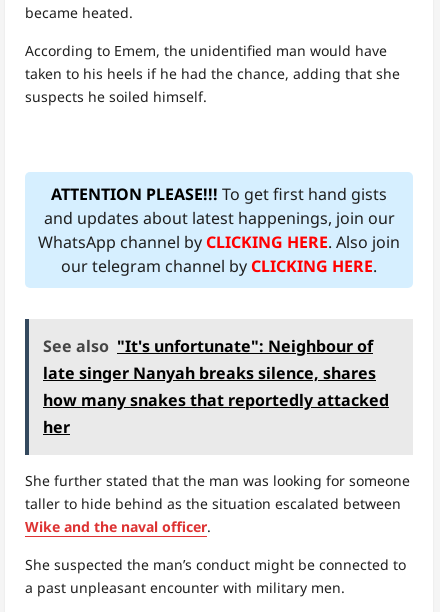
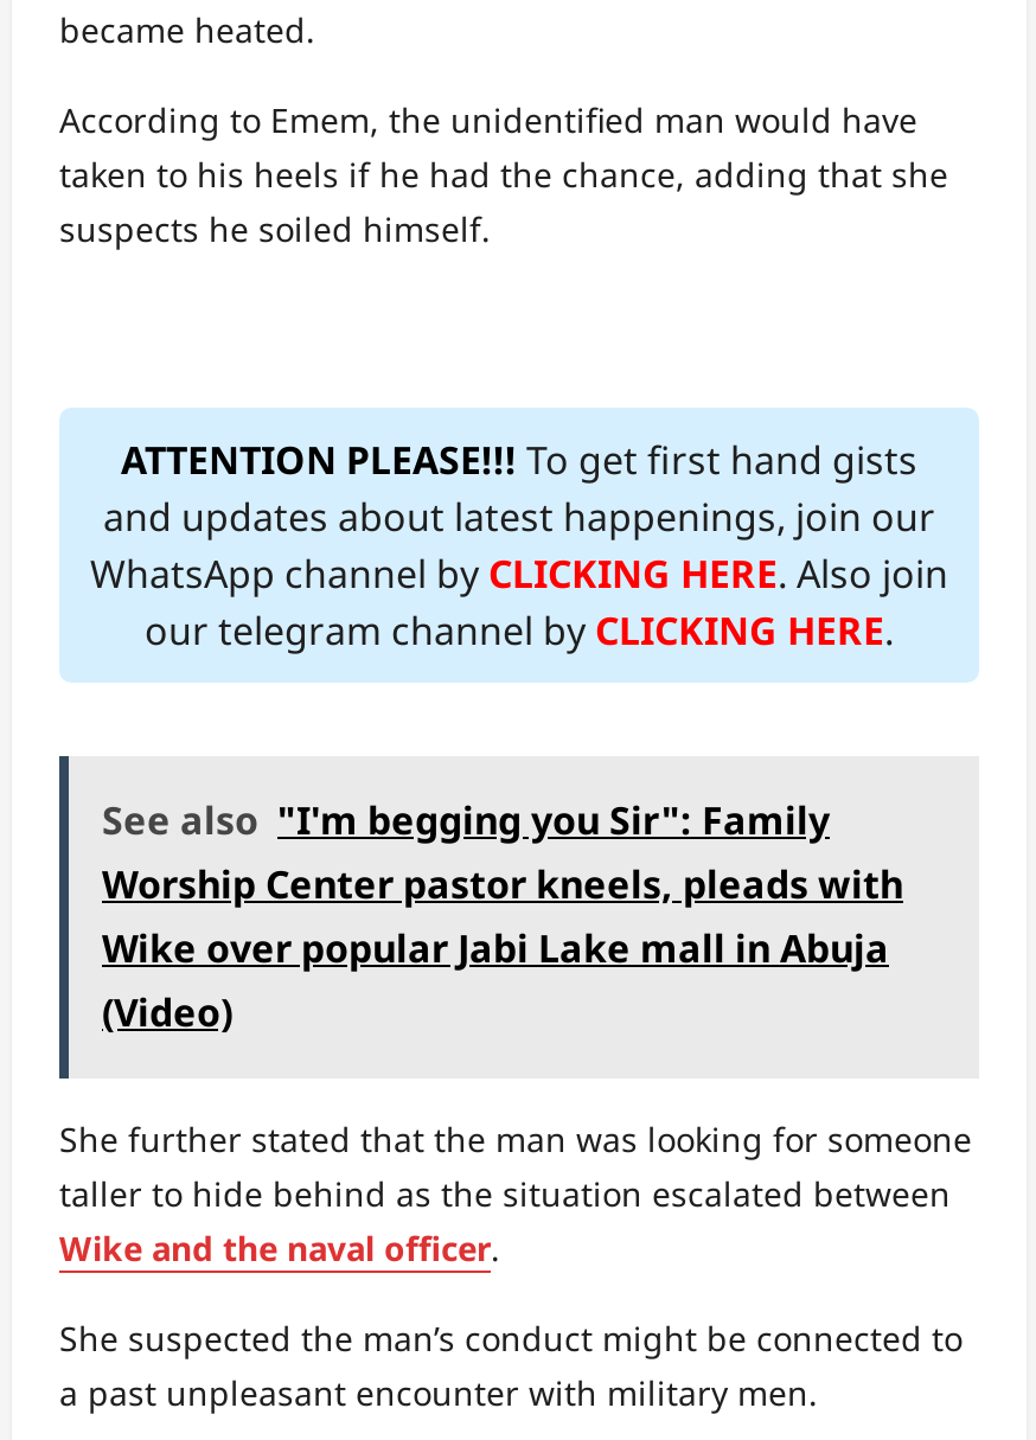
- See also "It's unfortunate": Neighbour of
- late singer Nanyah breaks silence, shares
- how many snakes that reportedly attacked
- her
+ See also "I'm begging you Sir": Family
+ Worship Center pastor kneels, pleads with
+ Wike over popular Jabi Lake mall in Abuja
+ (Video)
